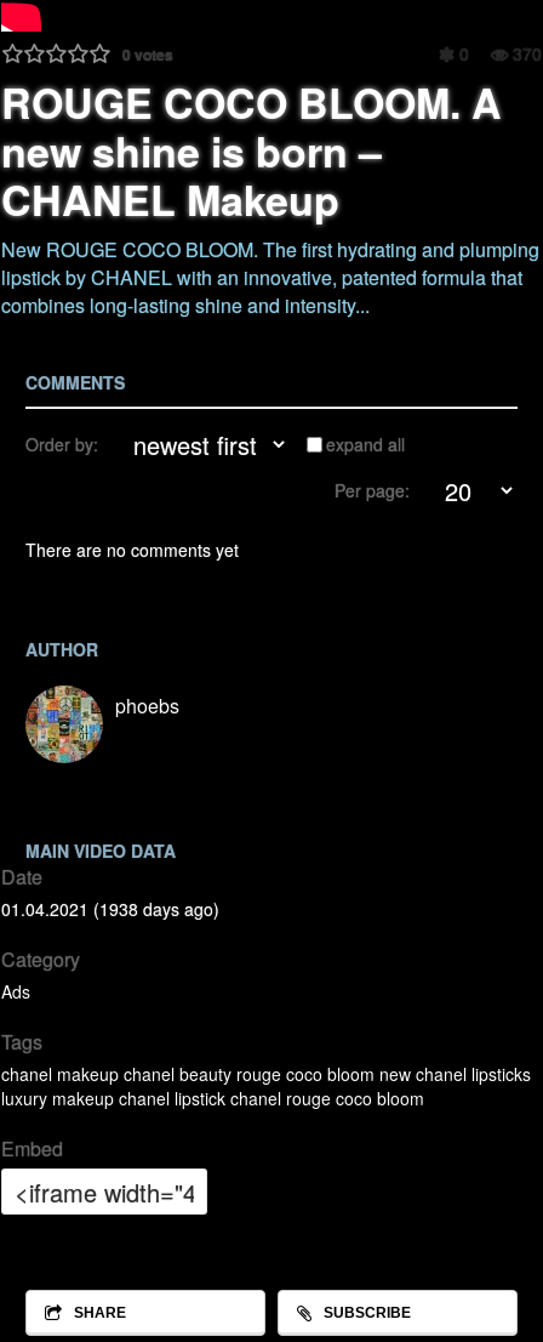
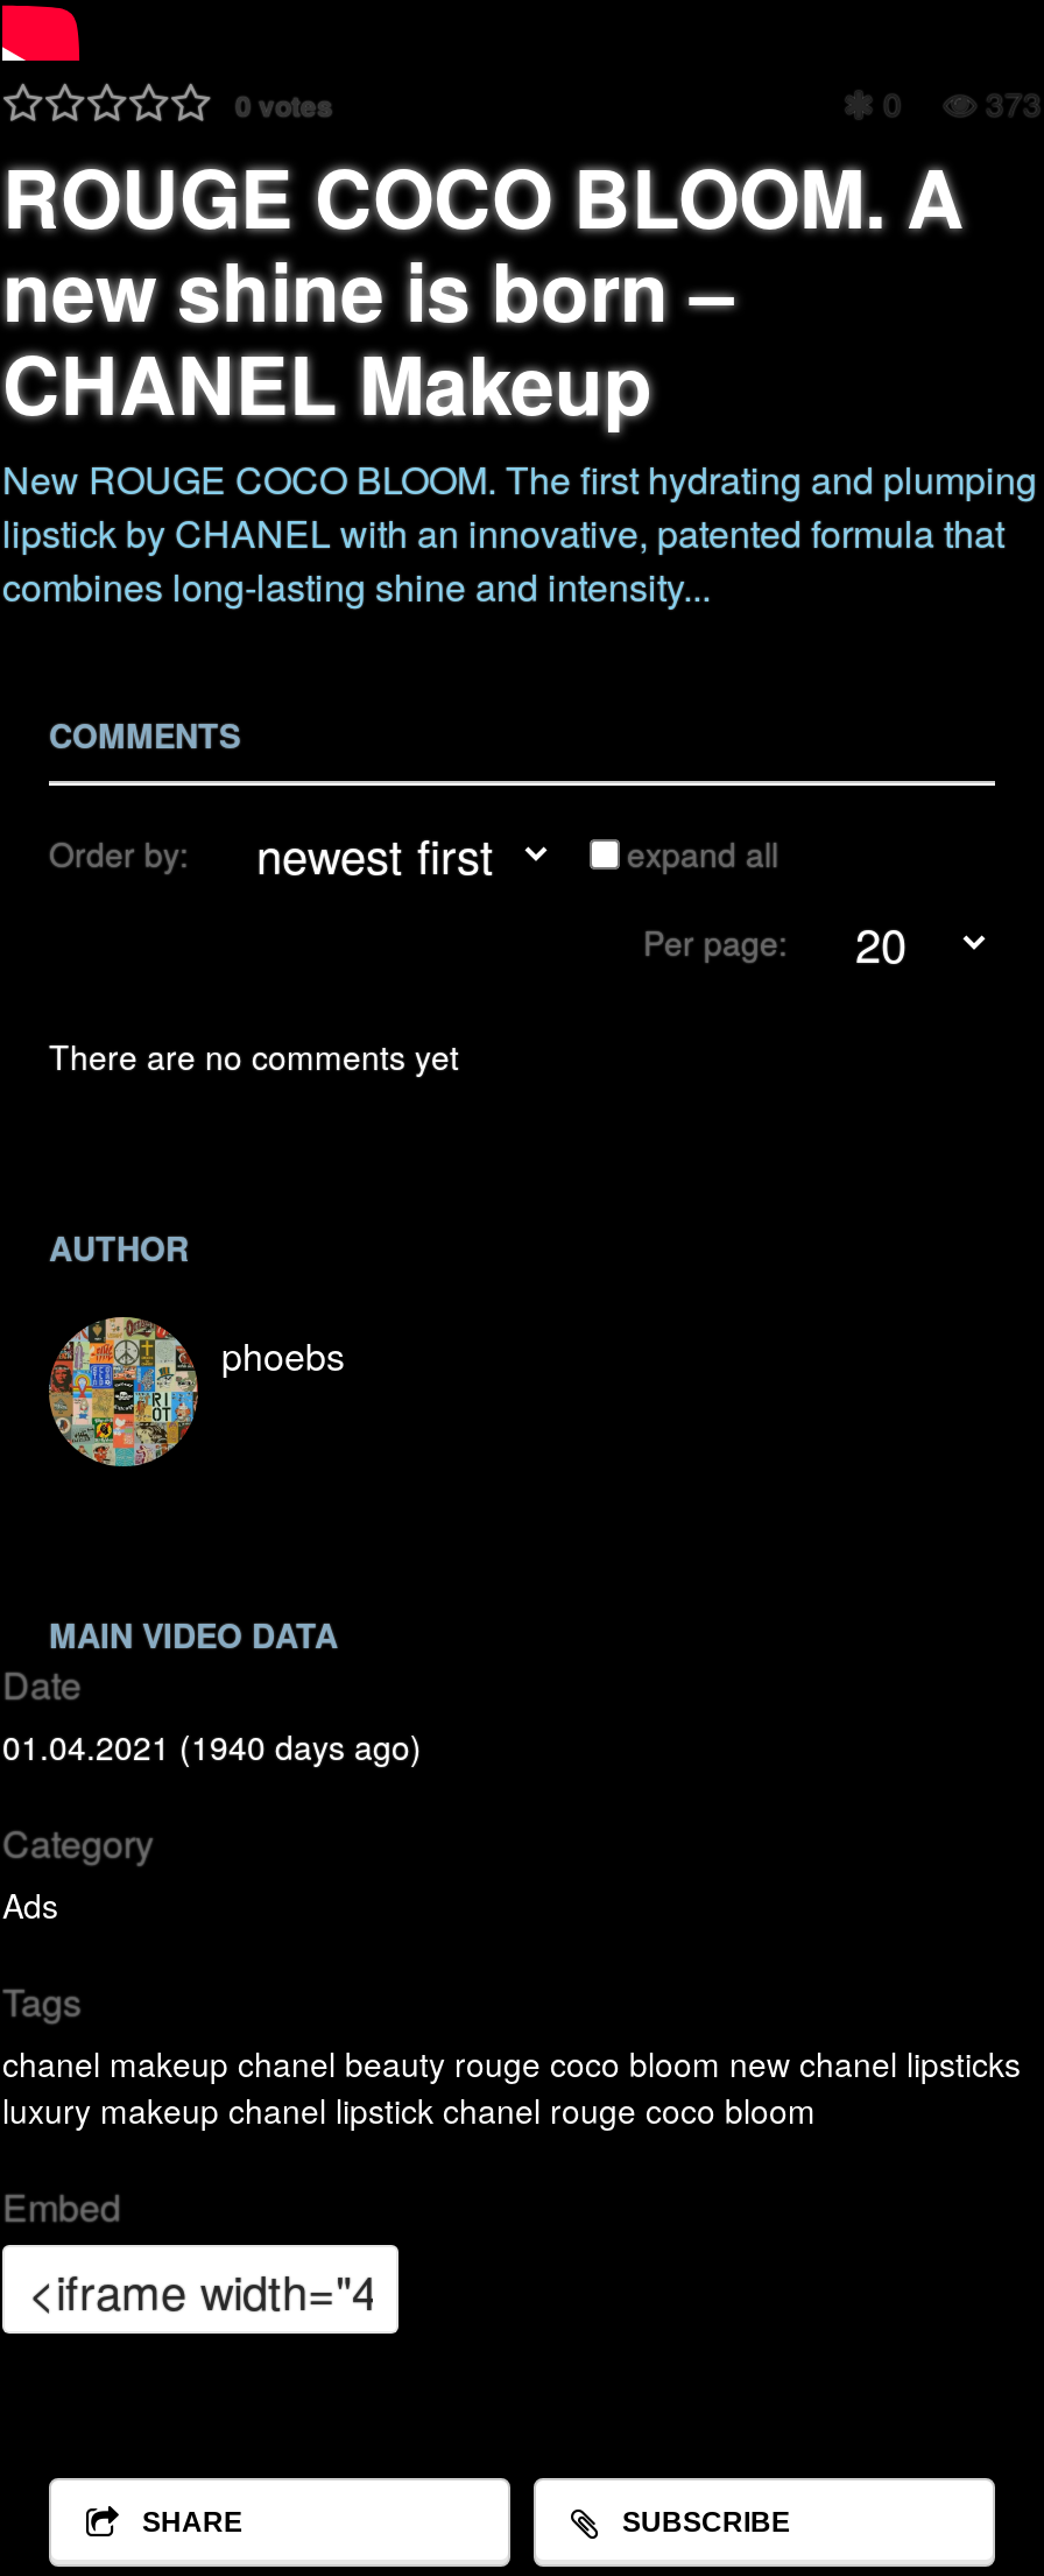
- 0 370
+ 0 373

- 01.04.2021 (1938 days ago)
+ 01.04.2021 (1940 days ago)
